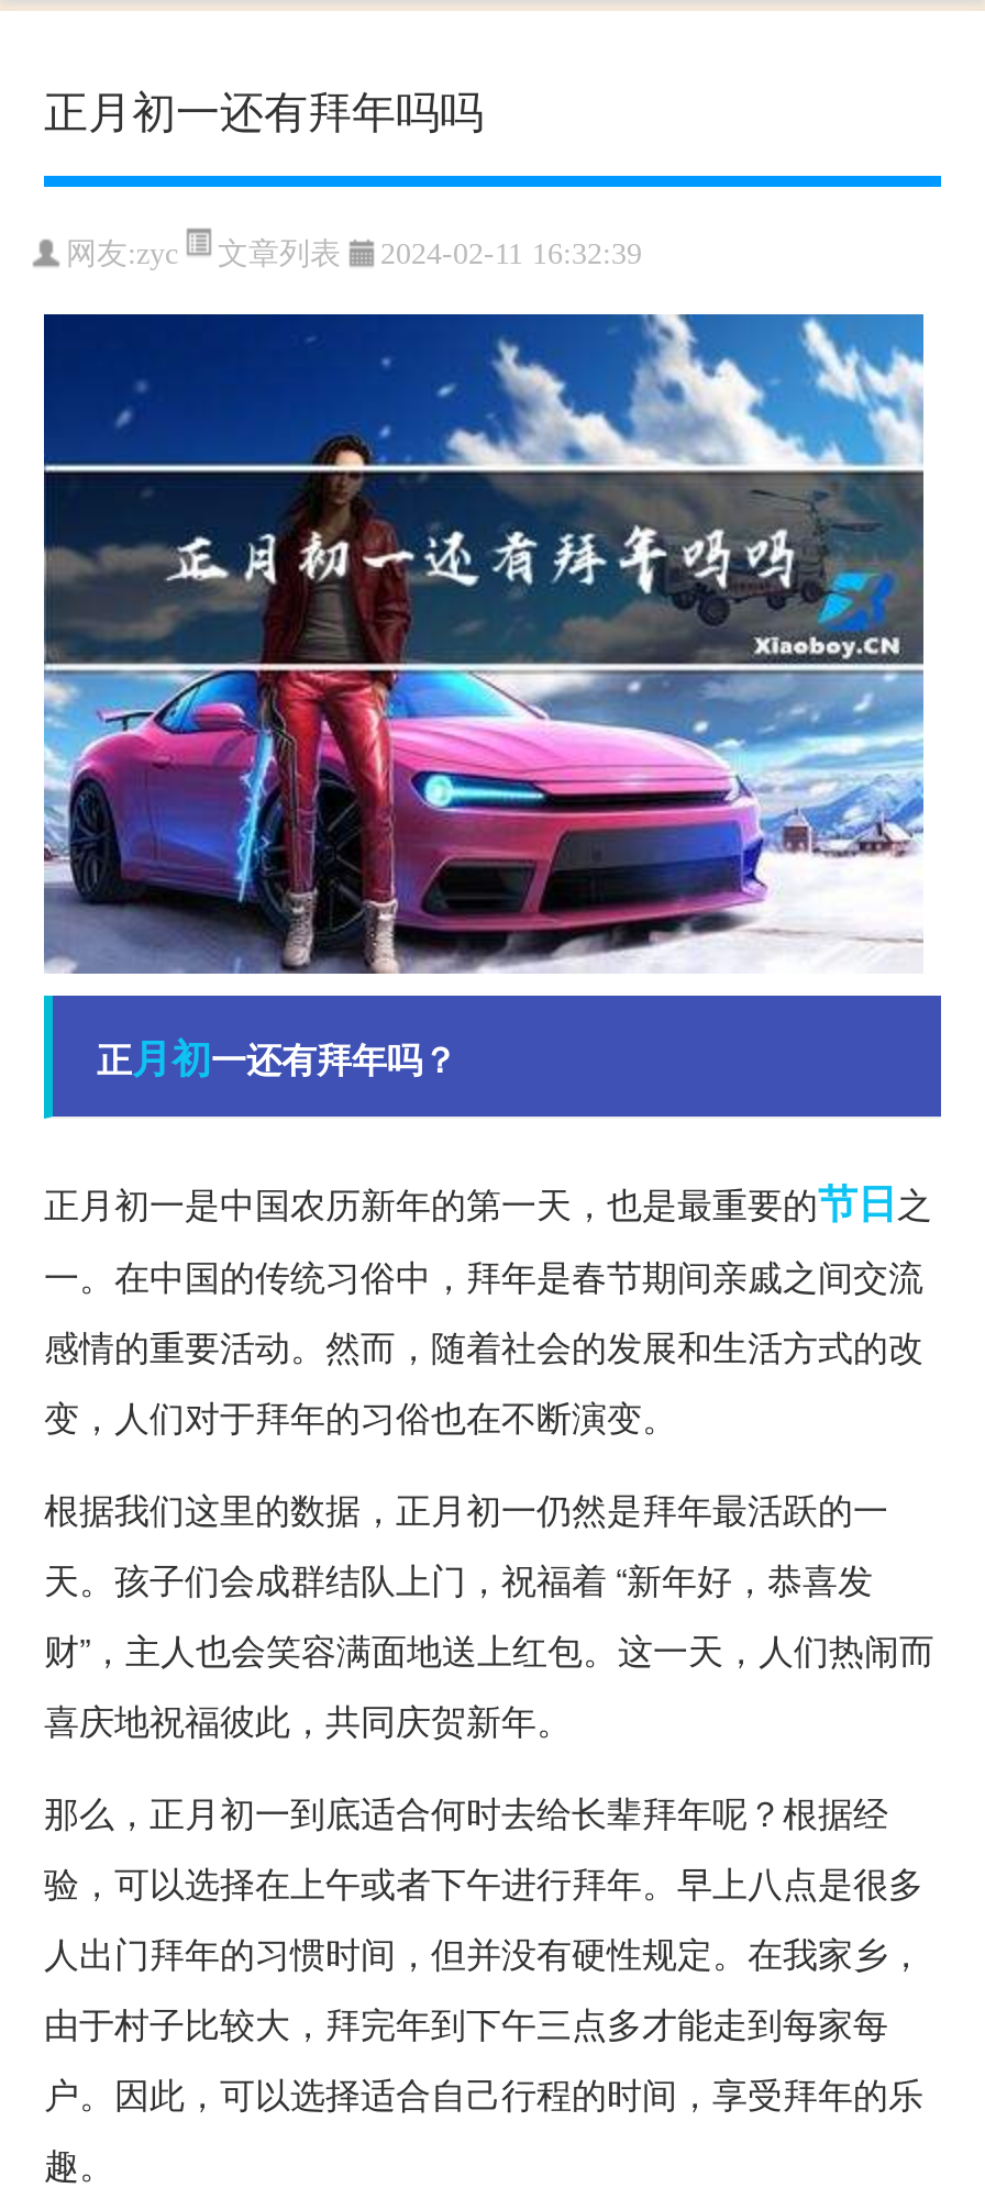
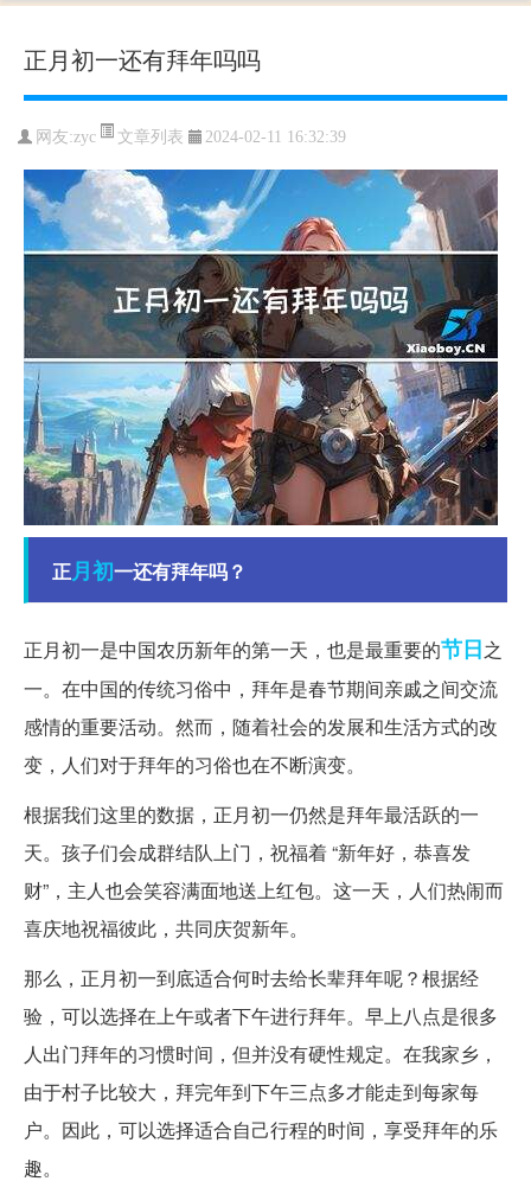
- [image]
+ [image]
